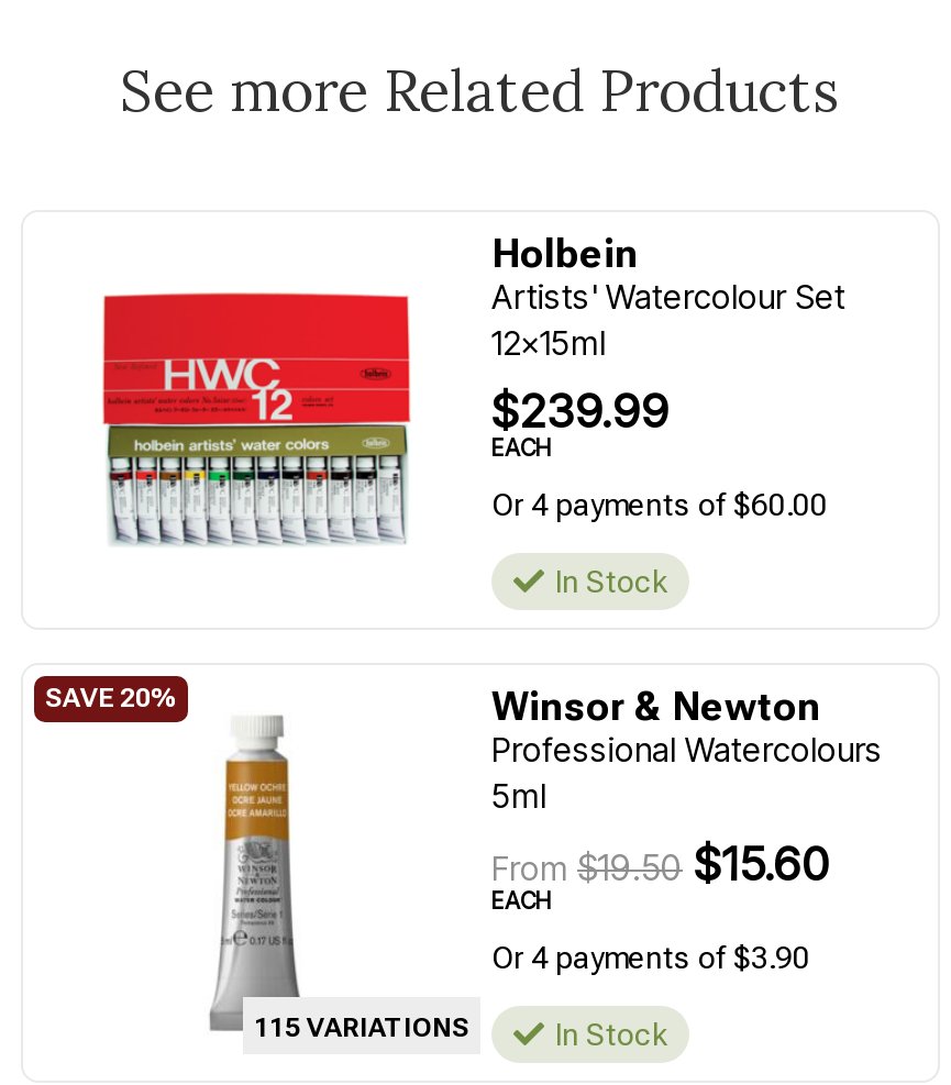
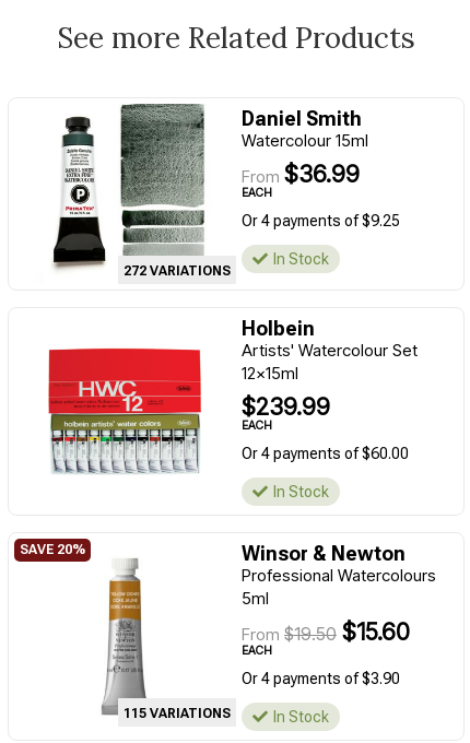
+ [image]

+ [image]
+ 272 VARIATIONS

+ Daniel Smith
+ Watercolour 15ml
+ From $36.99
+ EACH
+ Or 4 payments of $9.25
+ In Stock
